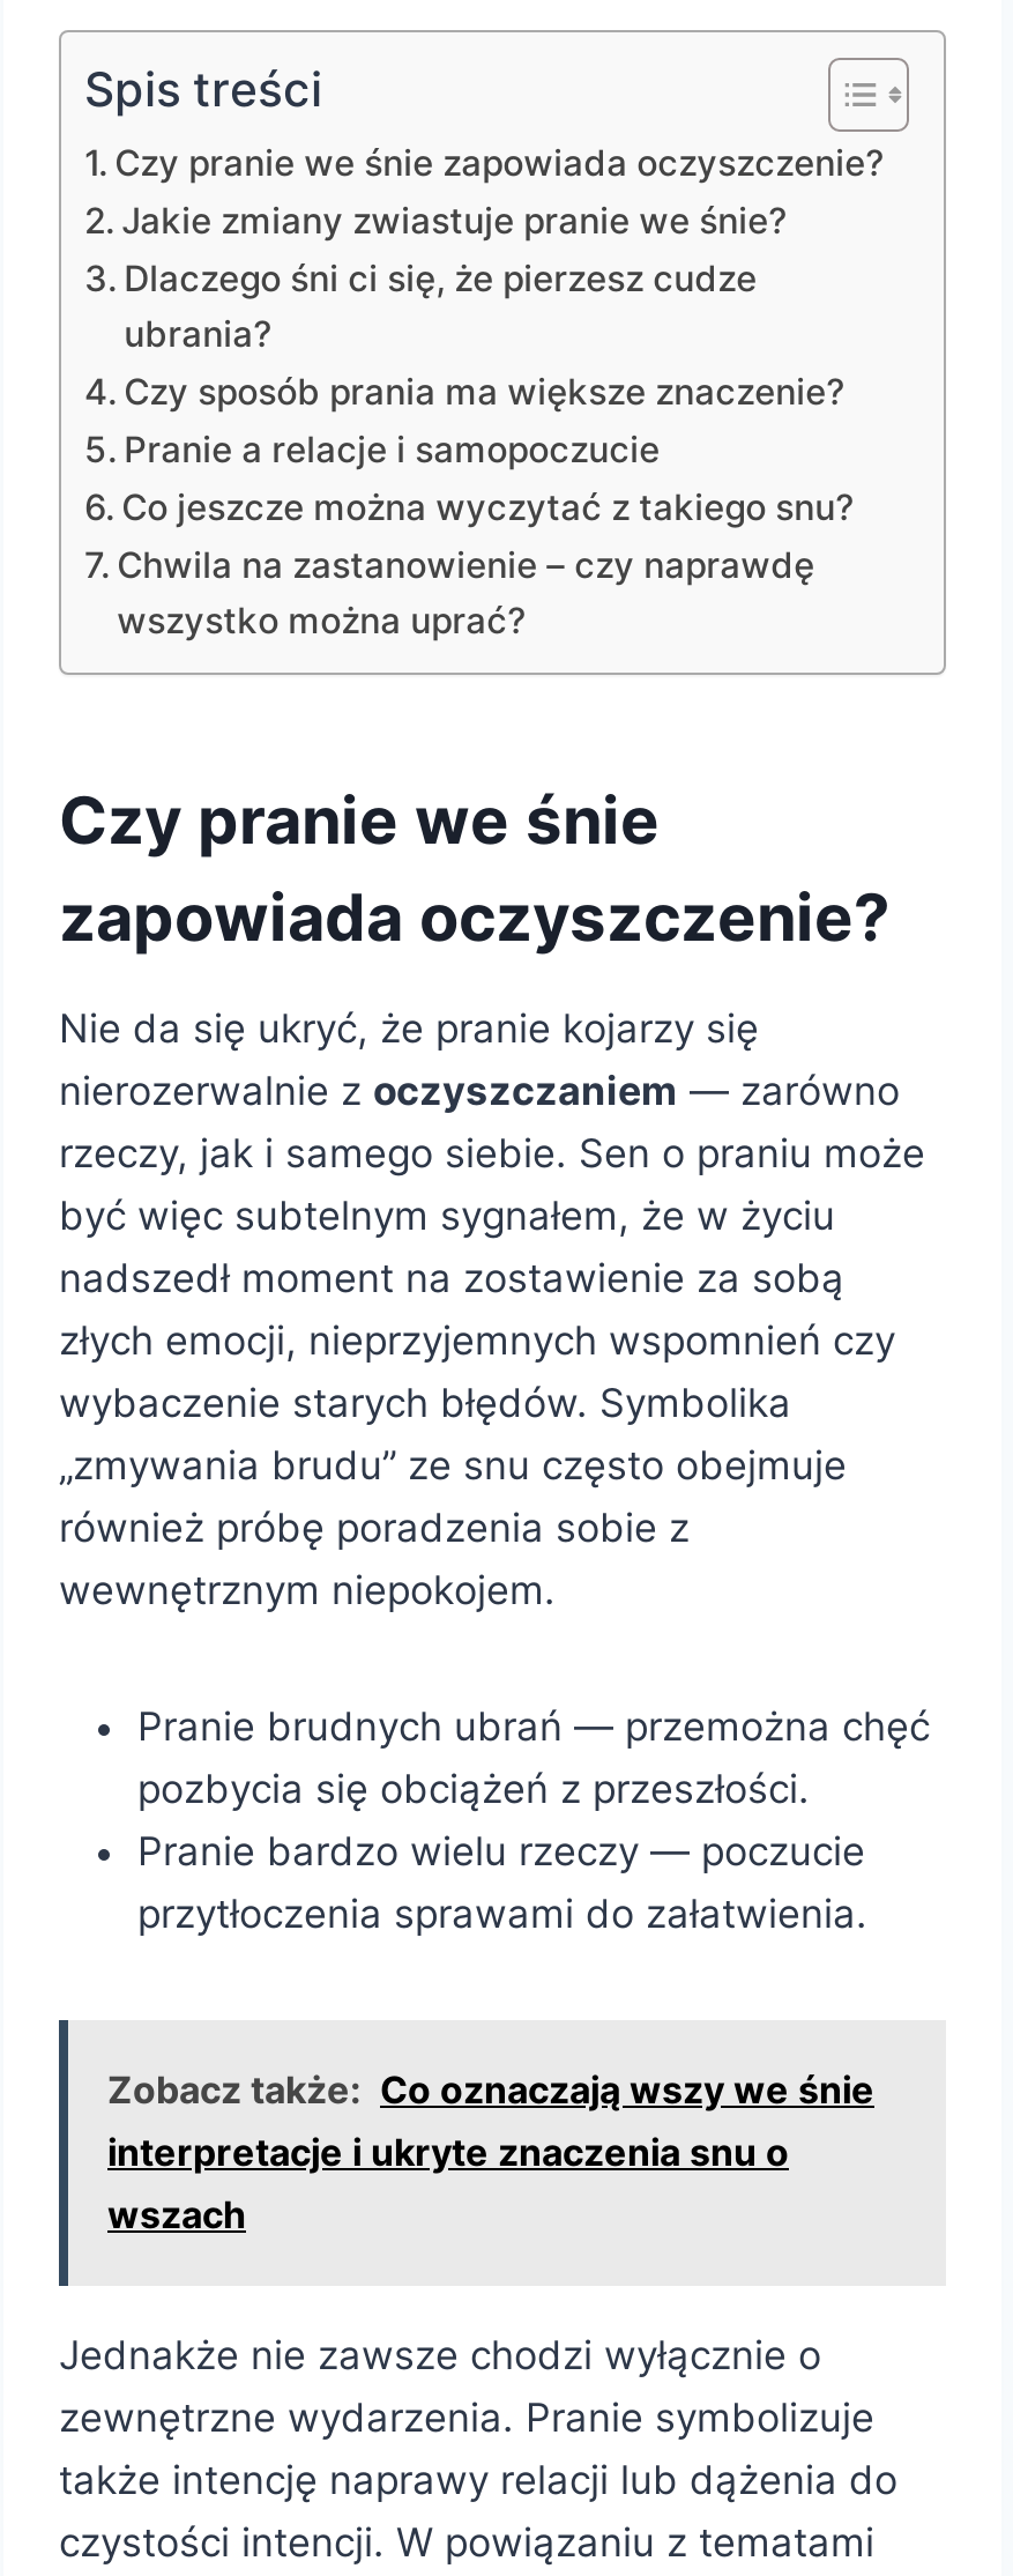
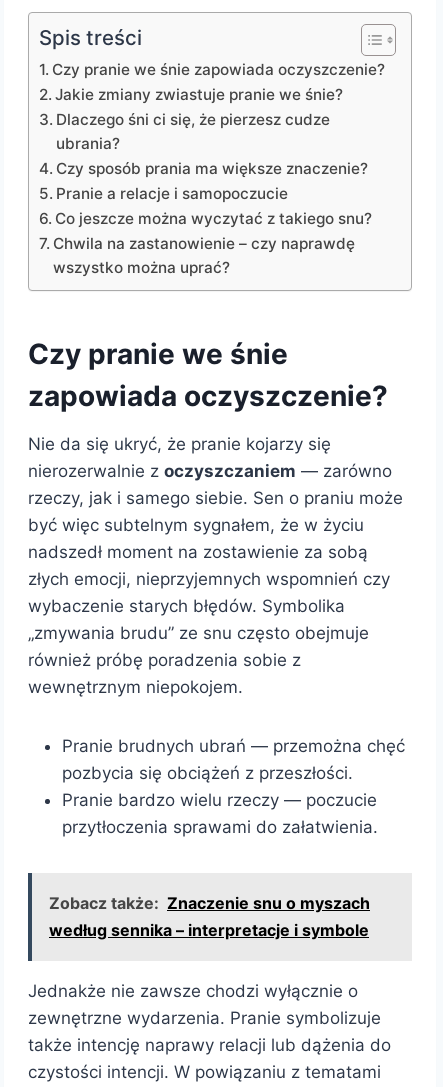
- Zobacz także: Co oznaczają wszy we śnie
- interpretacje i ukryte znaczenia snu o
- wszach
+ Zobacz także: Znaczenie snu o myszach
+ według sennika – interpretacje i symbole
